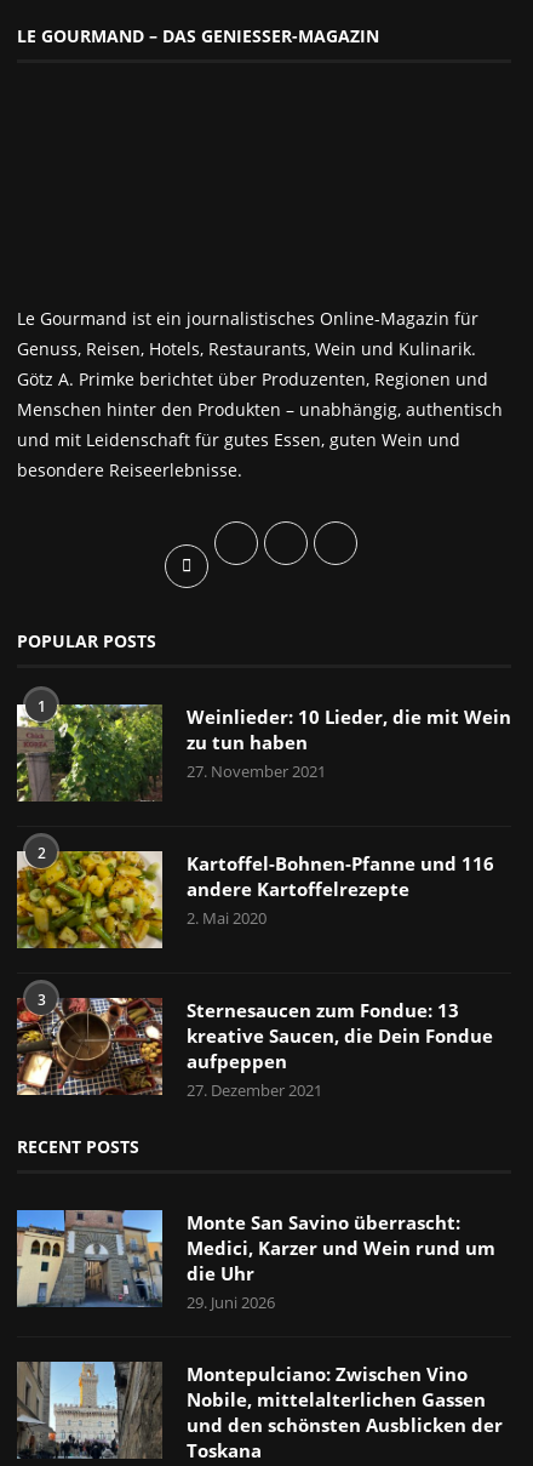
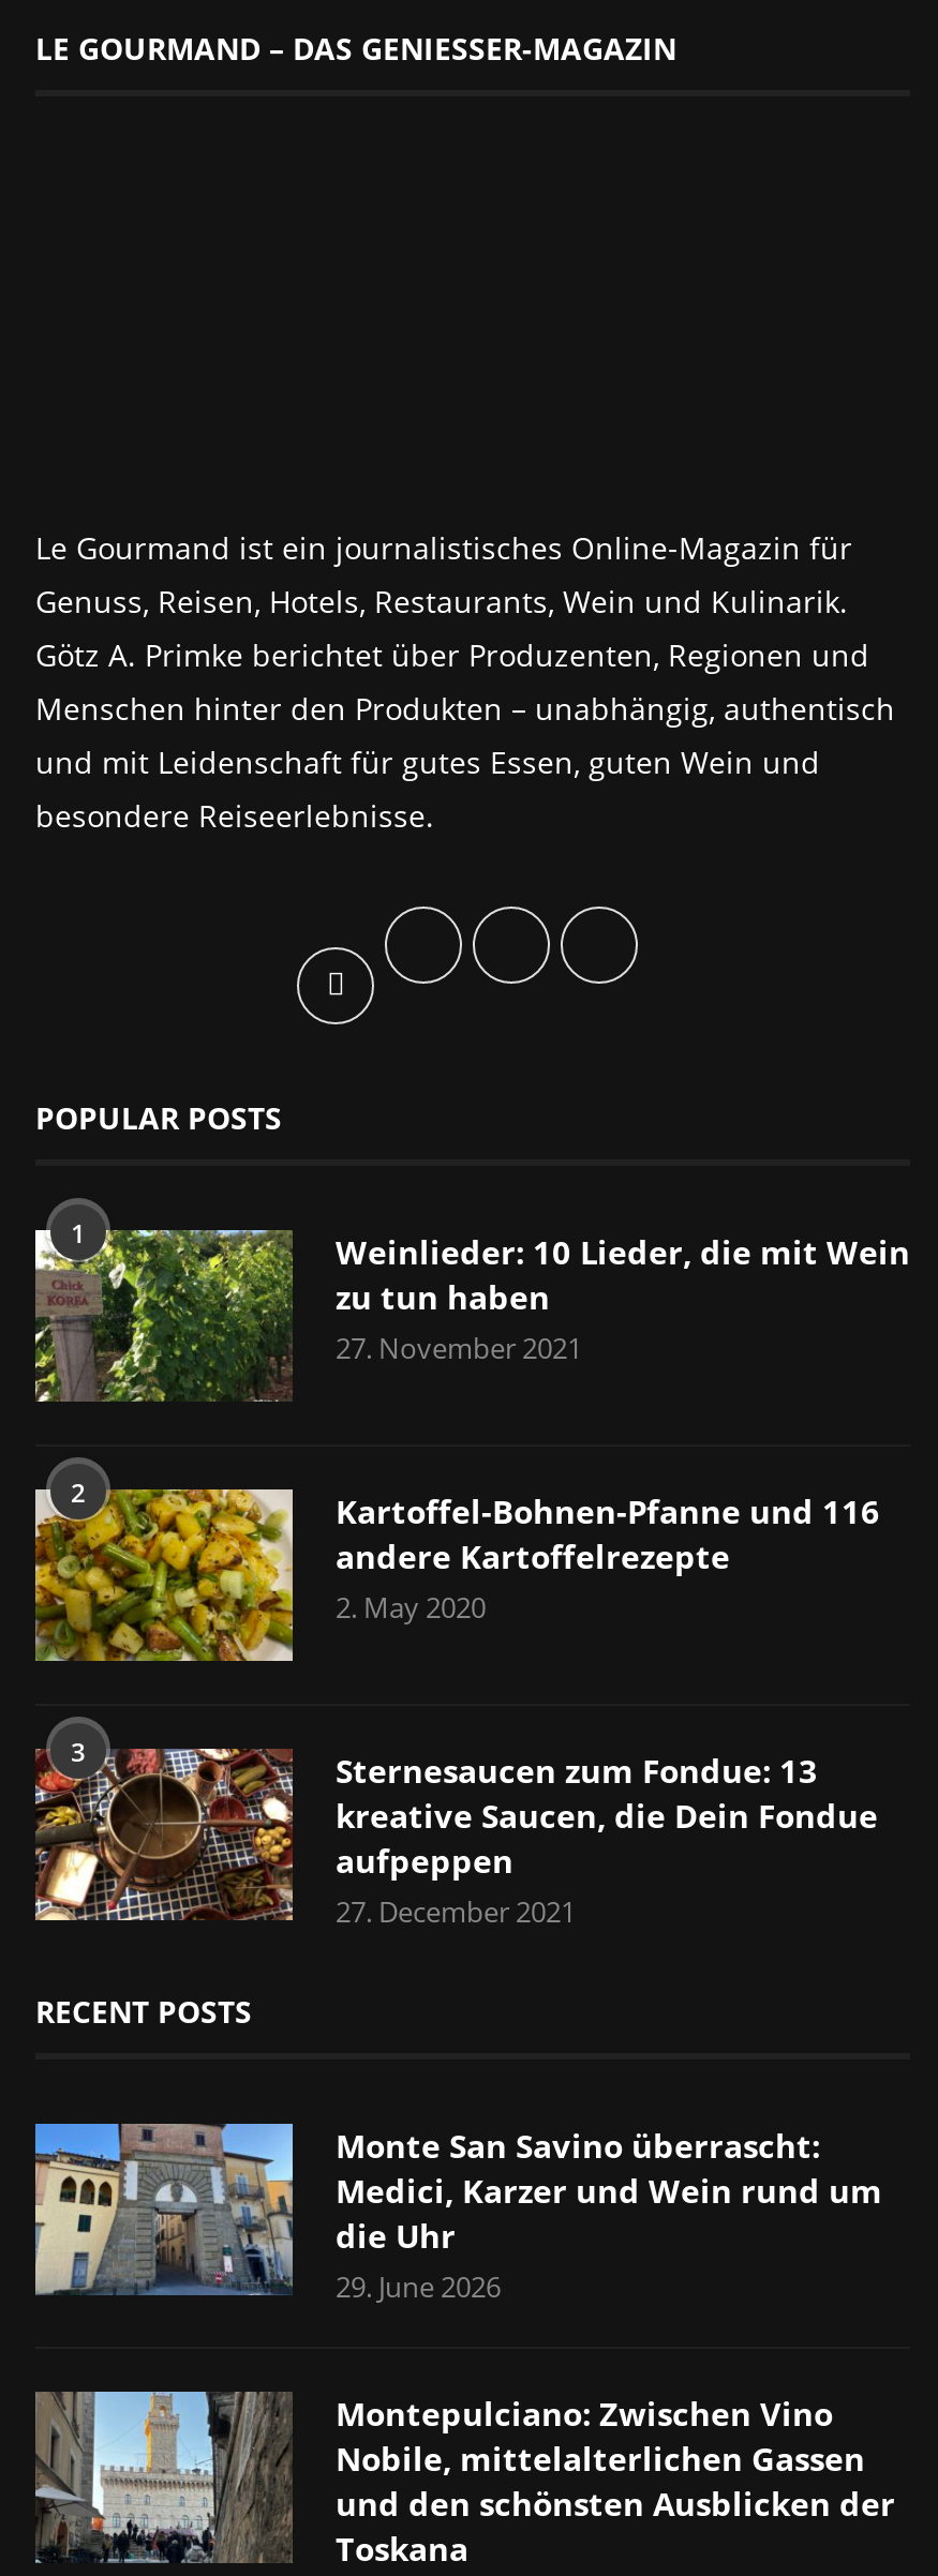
- 2. Mai 2020
+ 2. May 2020

- 27. Dezember 2021
+ 27. December 2021

- 29. Juni 2026
+ 29. June 2026
